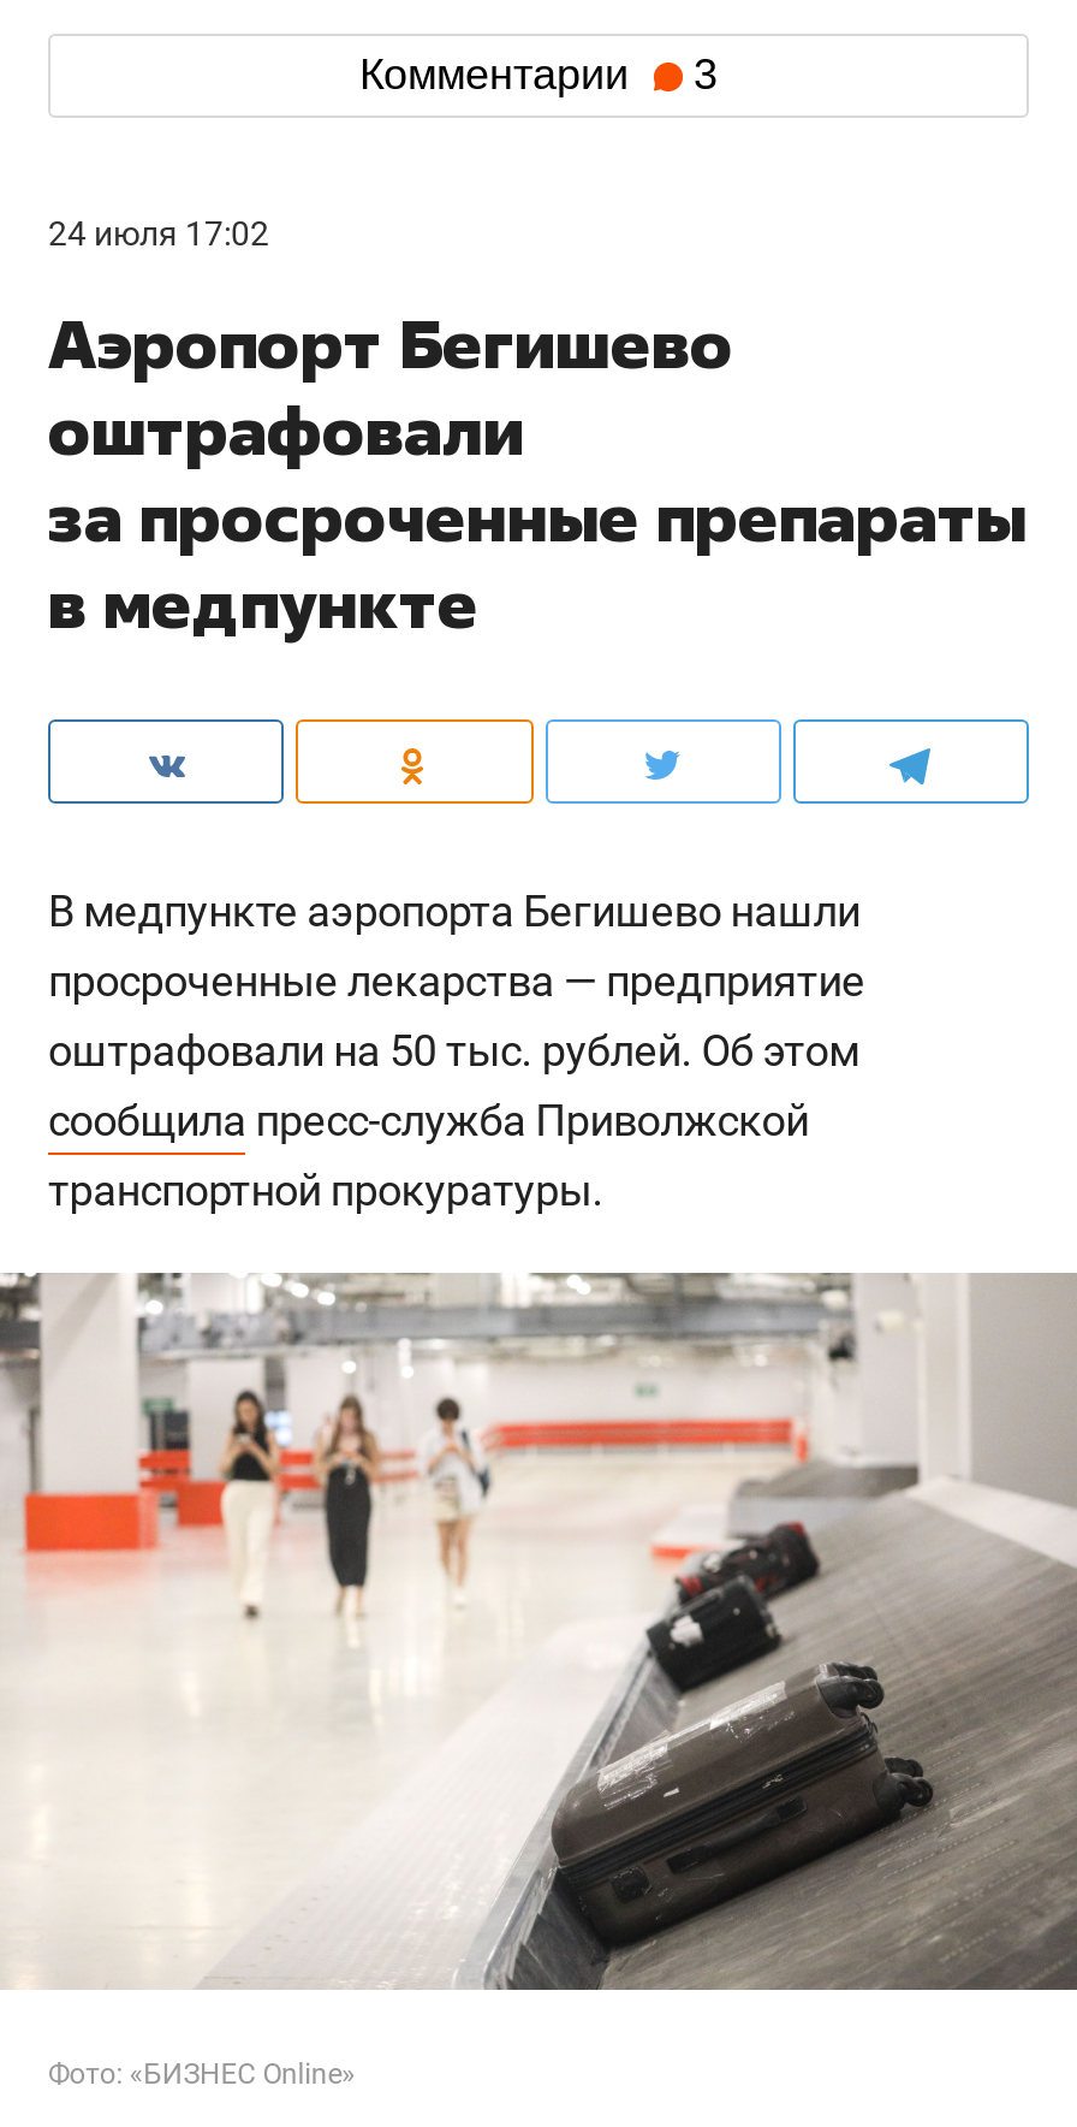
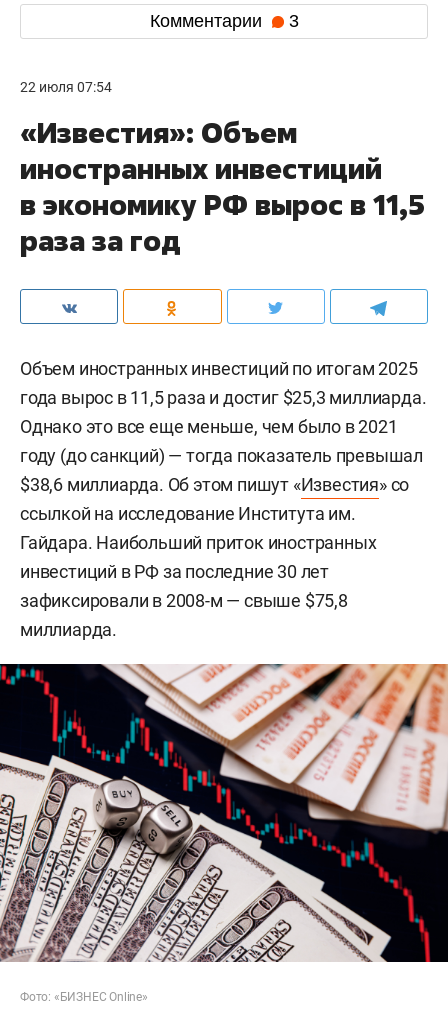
- 24 июля 17:02
+ 22 июля 07:54

- Аэропорт Бегишево
- оштрафовали
- за просроченные препараты
- в медпункте
+ «Известия»: Объем
+ иностранных инвестиций
+ в экономику РФ вырос в 11,5
+ раза за год

- В медпункте аэропорта Бегишево нашли
- просроченные лекарства — предприятие
- оштрафовали на 50 тыс. рублей. Об этом
- сообщила пресс-служба Приволжской
- транспортной прокуратуры.
+ Объем иностранных инвестиций по итогам 2025
+ года вырос в 11,5 раза и достиг $25,3 миллиарда.
+ Однако это все еще меньше, чем было в 2021
+ году (до санкций) — тогда показатель превышал
+ $38,6 миллиарда. Об этом пишут «Известия» со
+ ссылкой на исследование Института им.
+ Гайдара. Наибольший приток иностранных
+ инвестиций в РФ за последние 30 лет
+ зафиксировали в 2008-м — свыше $75,8
+ миллиарда.

- [image]
+ [image]
